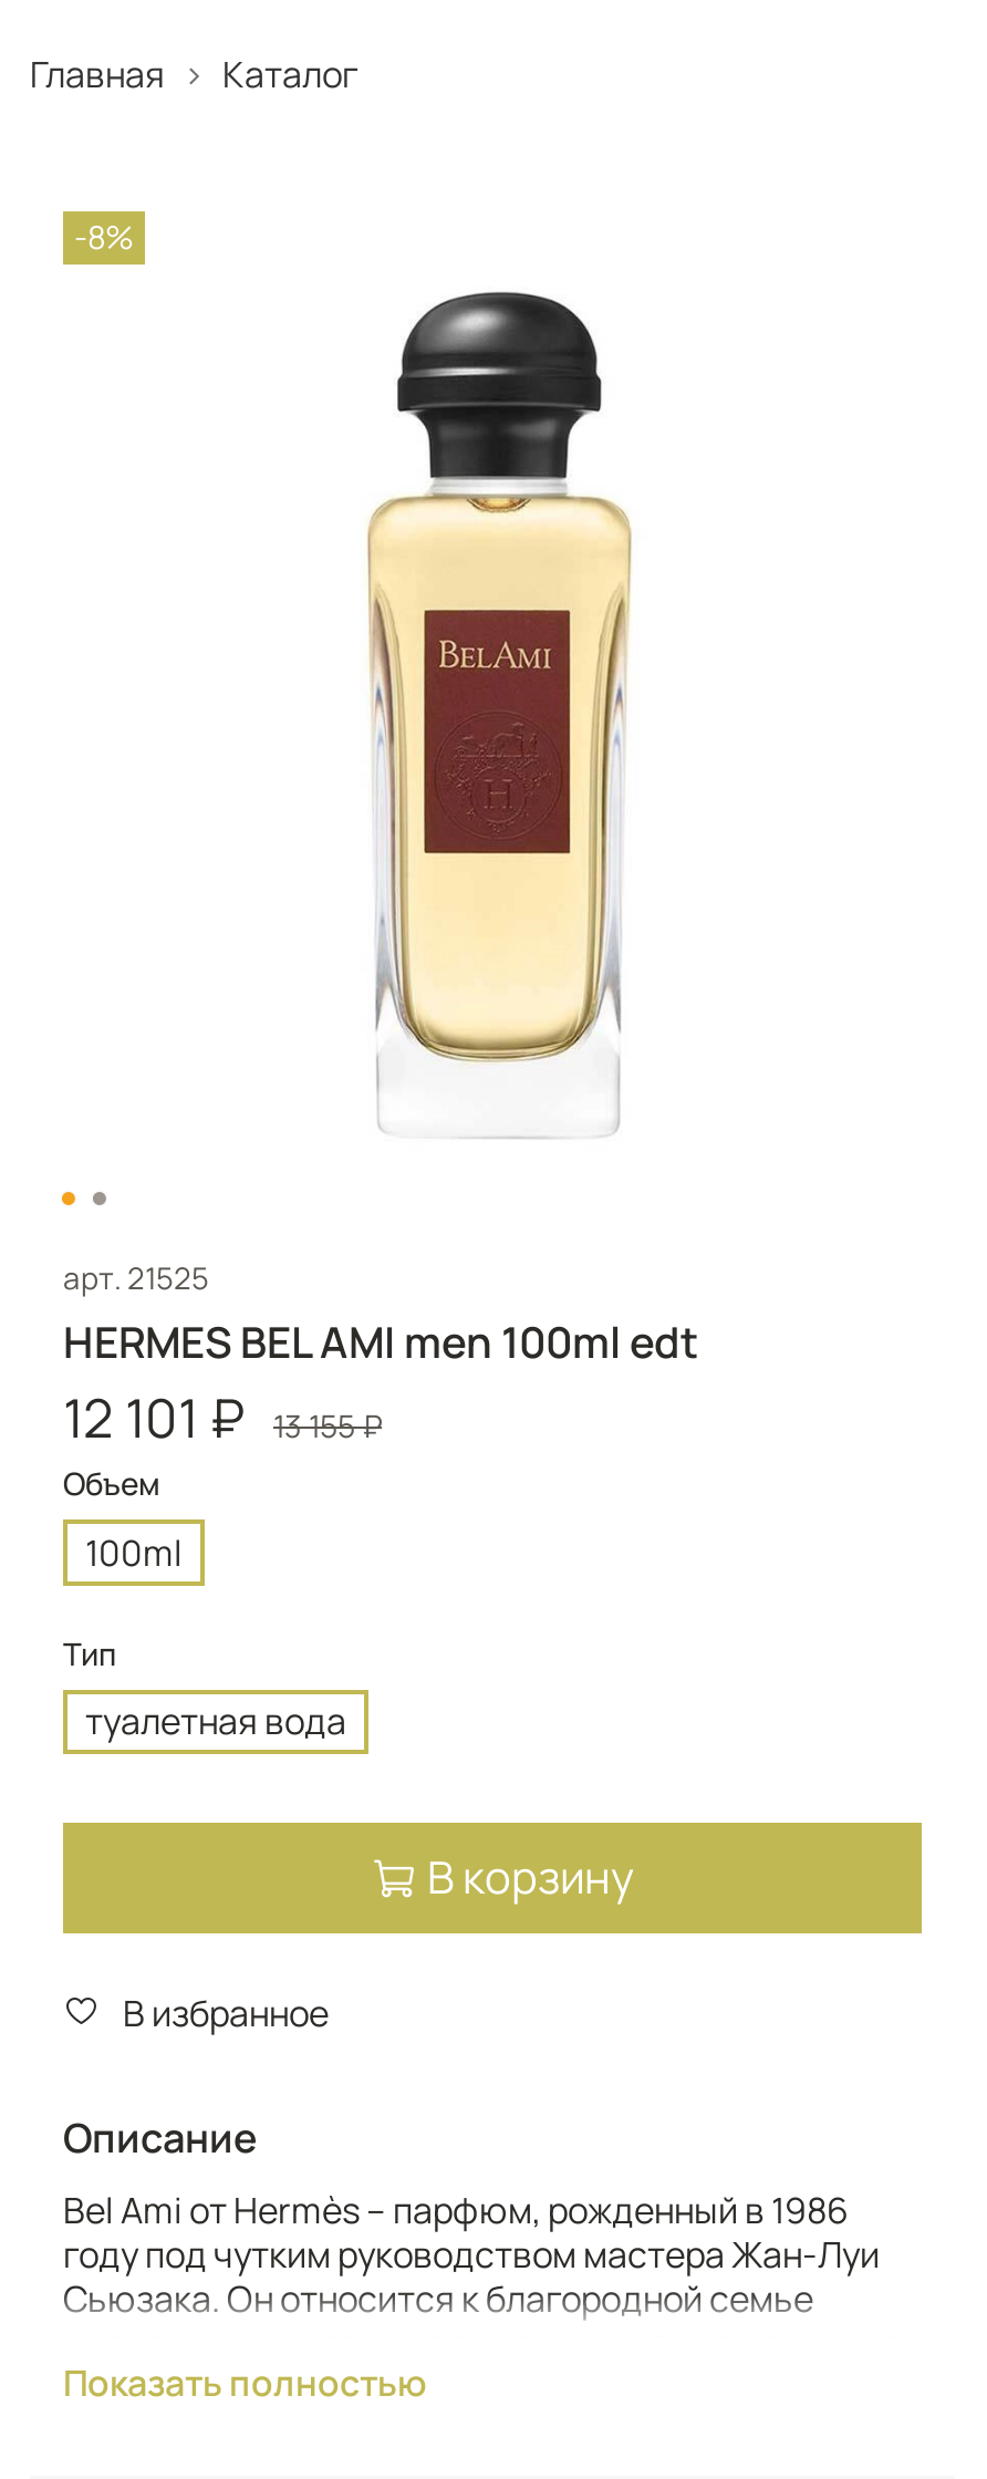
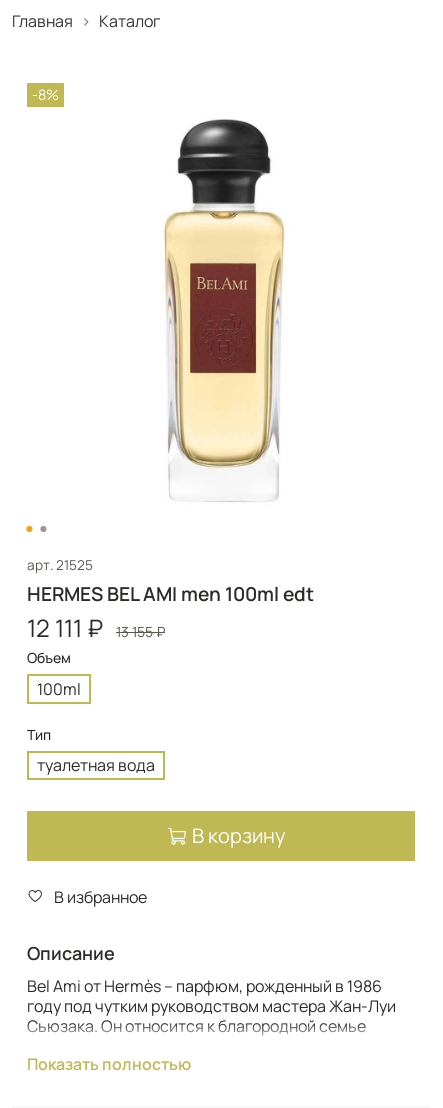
- 12 101 ₽
+ 12 111 ₽
